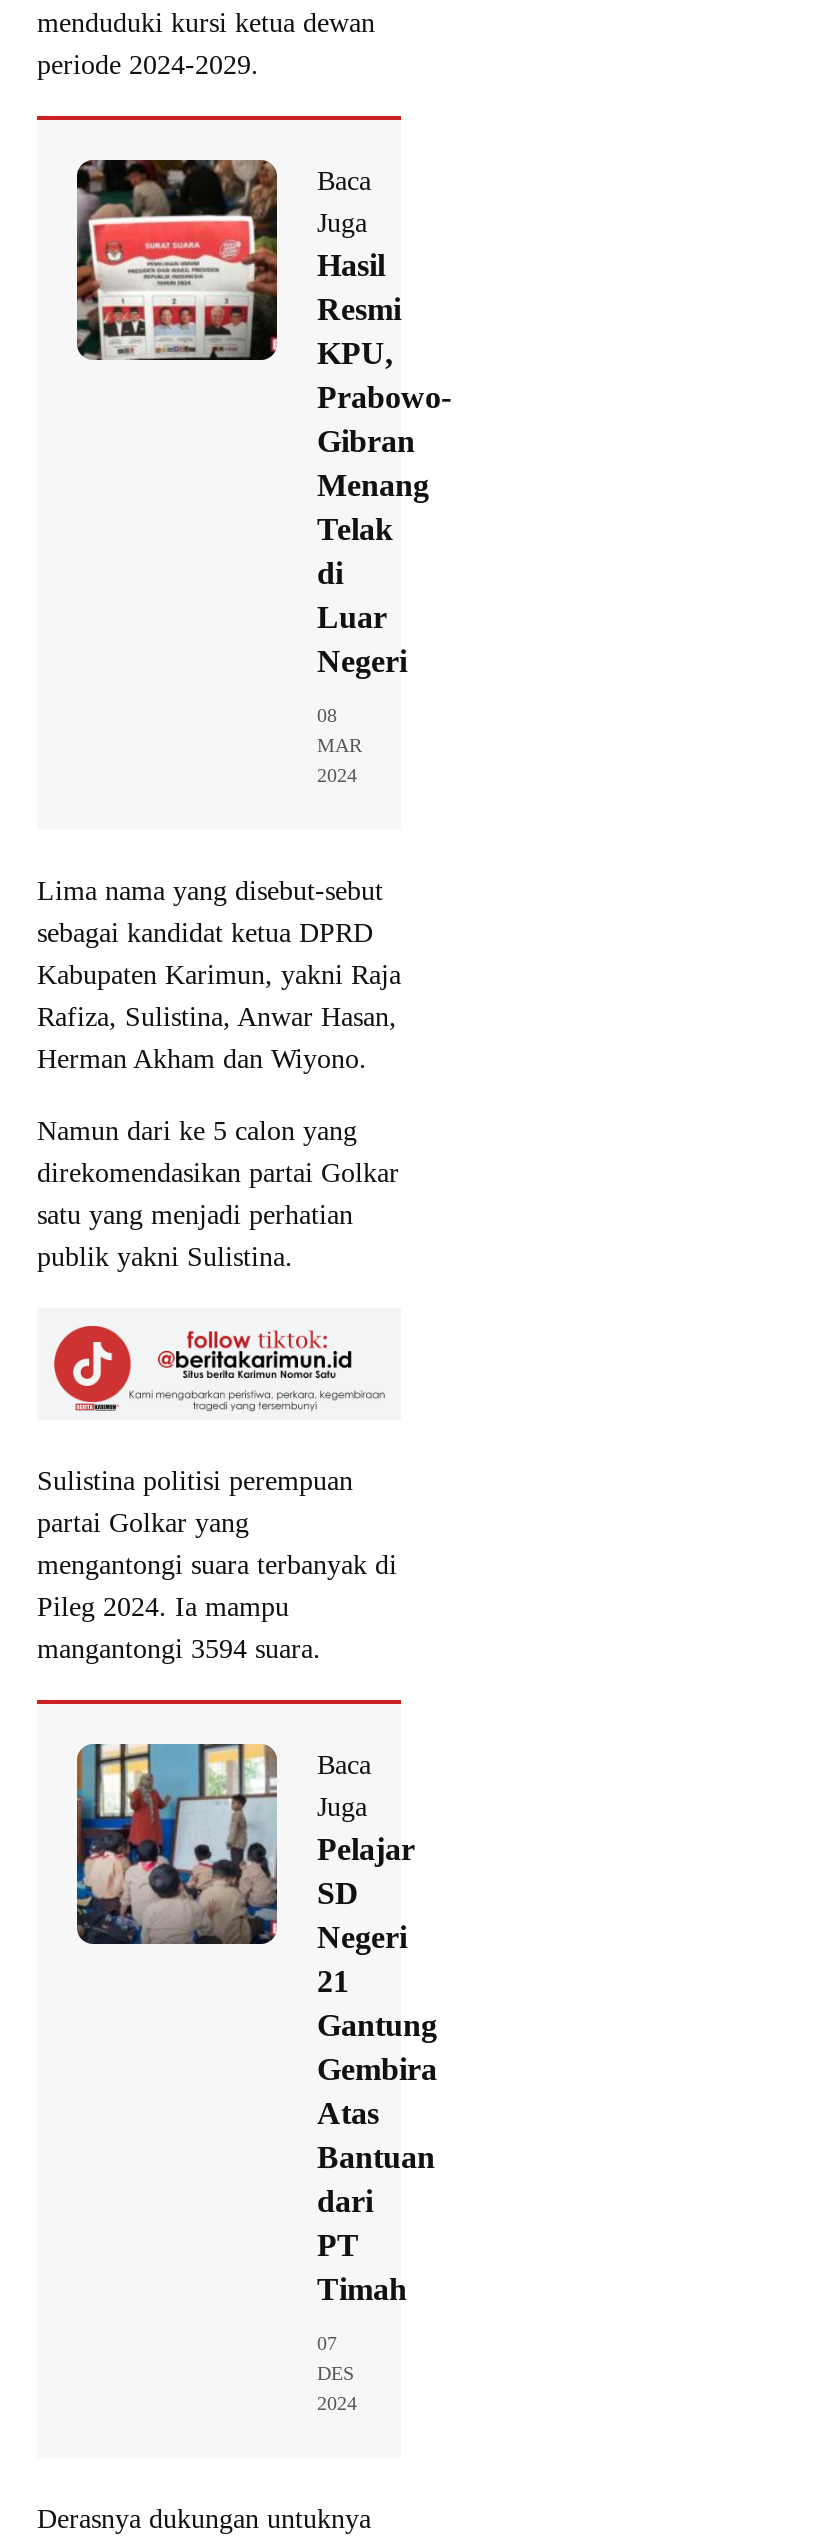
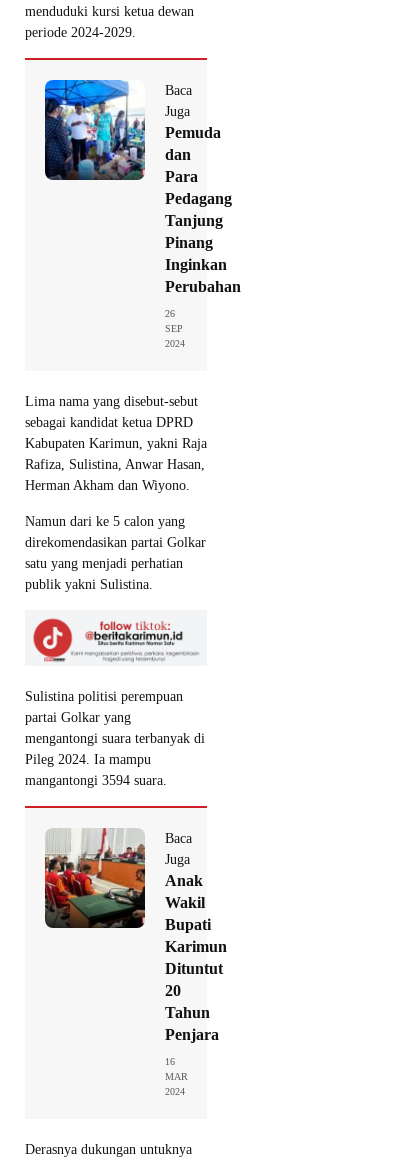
- [image]
- Hasil
- Resmi
- KPU,
- Prabowo-
- Gibran
- Menang
- Telak
- di
- Luar
- Negeri
+ [image]
+ Pemuda
+ dan
+ Para
+ Pedagang
+ Tanjung
+ Pinang
+ Inginkan
+ Perubahan

- 08
- MAR
+ 26
+ SEP

- [image]
- Pelajar
- SD
- Negeri
- 21
- Gantung
- Gembira
- Atas
- Bantuan
- dari
- PT
- Timah
+ [image]
+ Anak
+ Wakil
+ Bupati
+ Karimun
+ Dituntut
+ 20
+ Tahun
+ Penjara

- 07
- DES
+ 16
+ MAR
